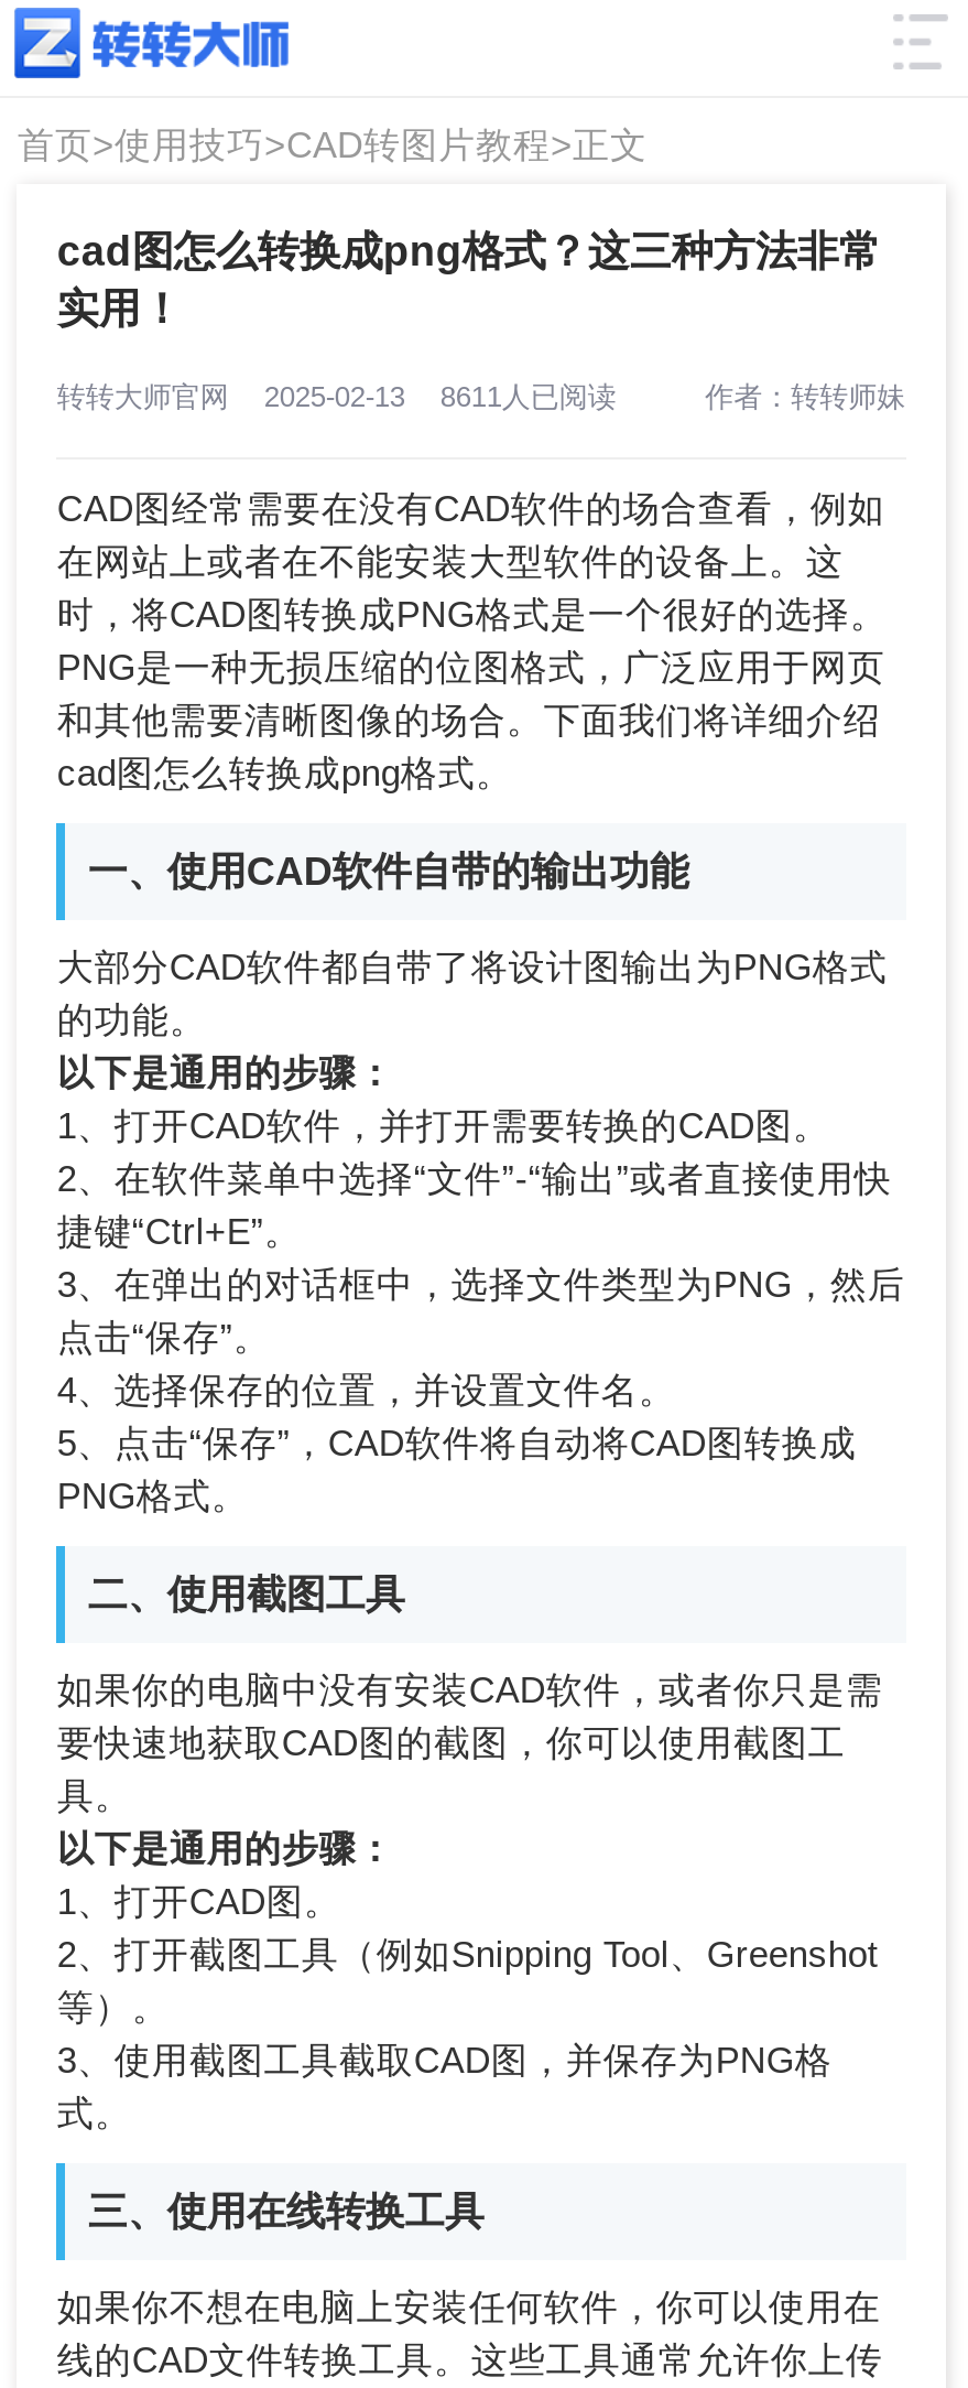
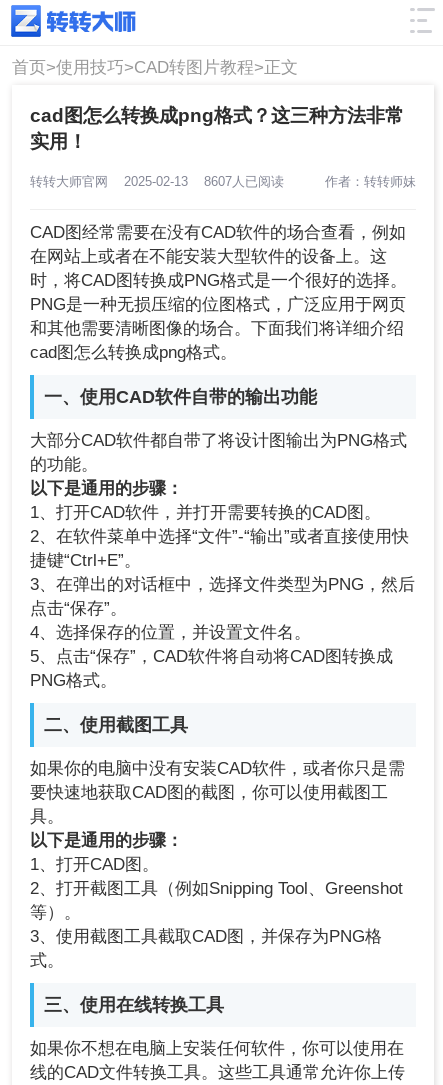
- 转转大师官网2025-02-13 8611人已阅读
+ 转转大师官网2025-02-13 8607人已阅读
